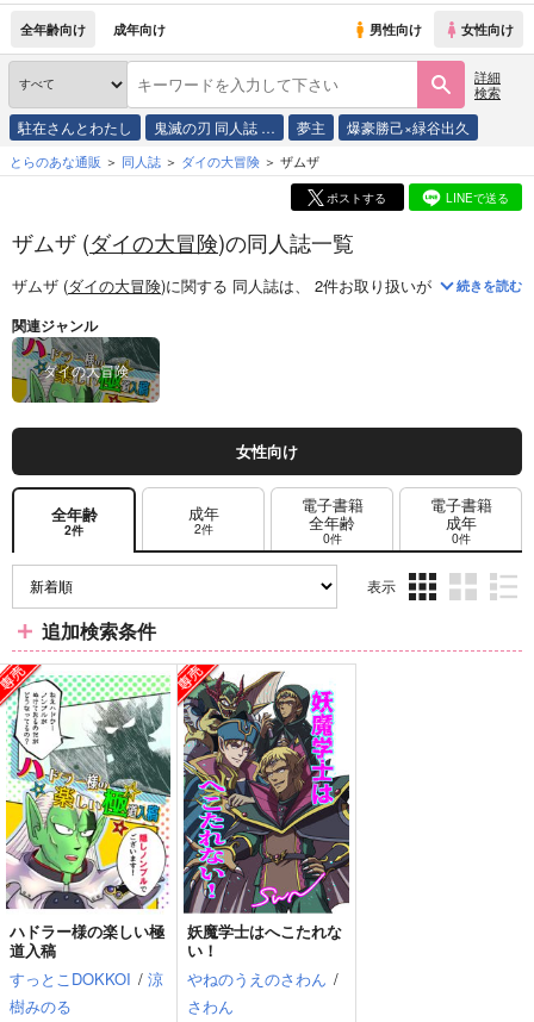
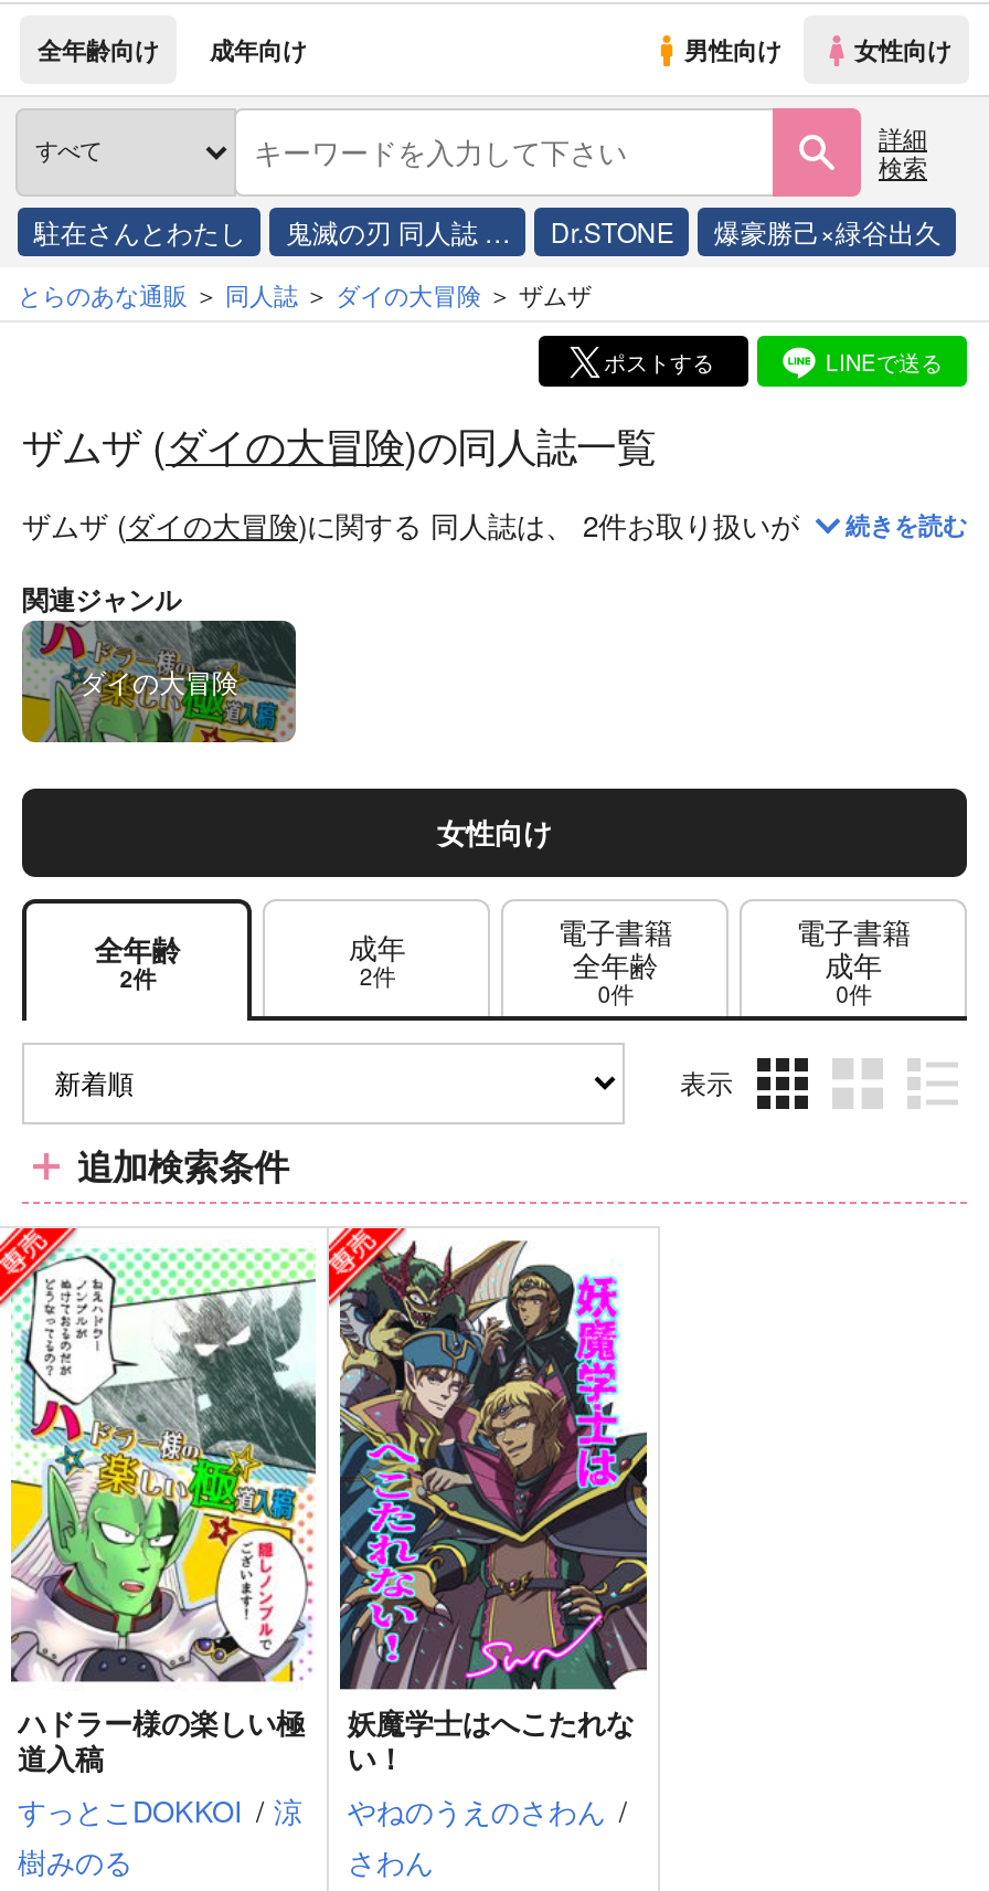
- 夢主
+ Dr.STONE
